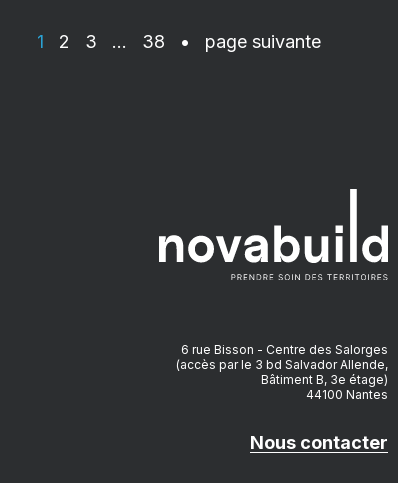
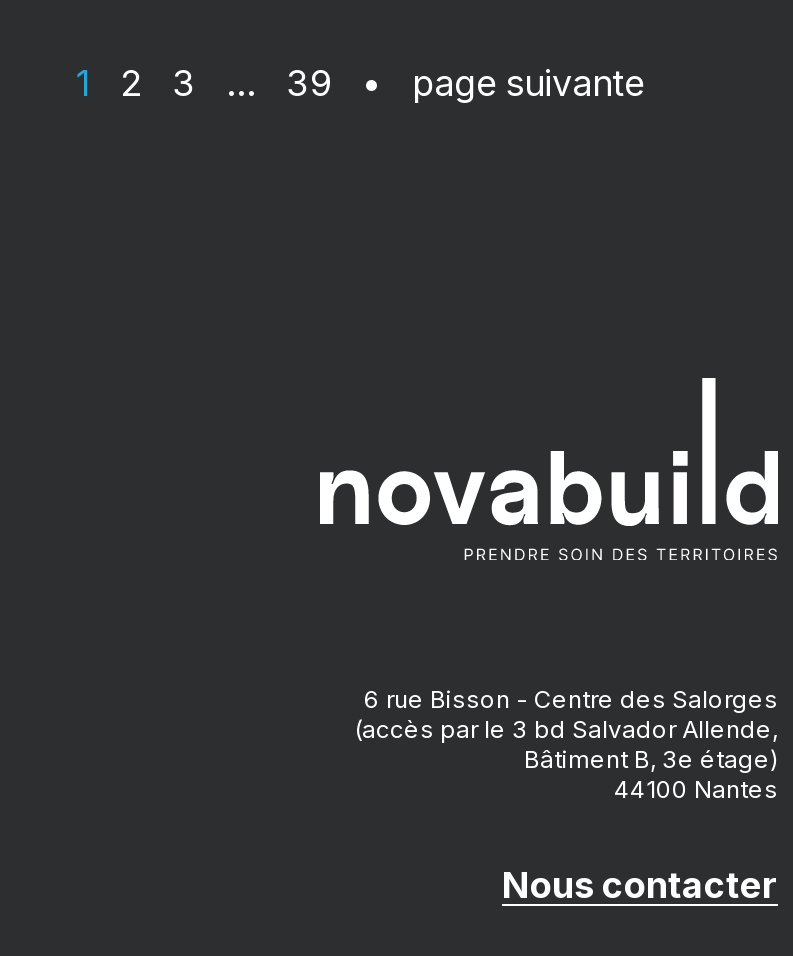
- 38
+ 39
